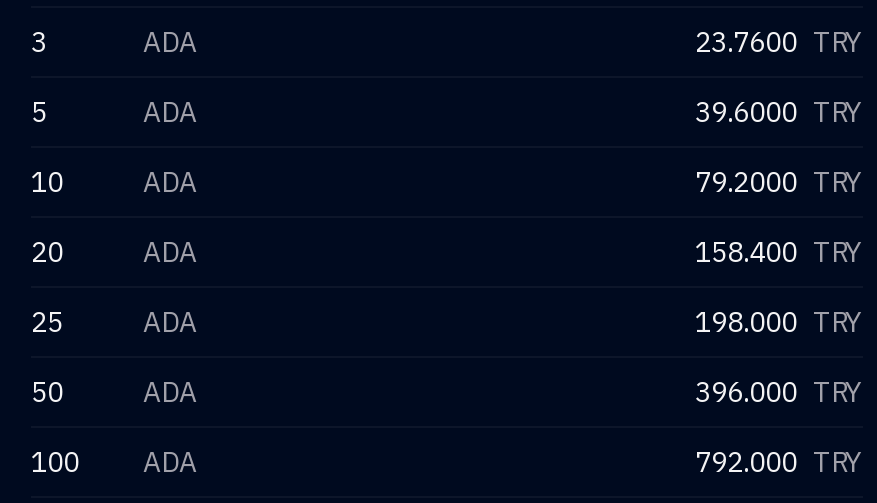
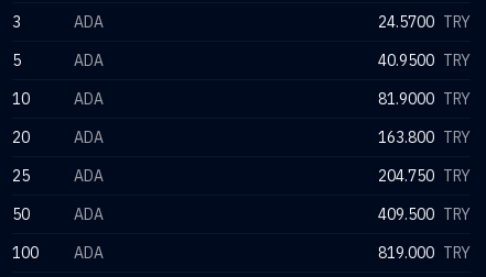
- 23.7600 TRY
+ 24.5700 TRY

- 39.6000 TRY
+ 40.9500 TRY

- 79.2000 TRY
+ 81.9000 TRY

- 158.400 TRY
+ 163.800 TRY

- 198.000 TRY
+ 204.750 TRY

- 396.000 TRY
+ 409.500 TRY

- 792.000 TRY
+ 819.000 TRY
